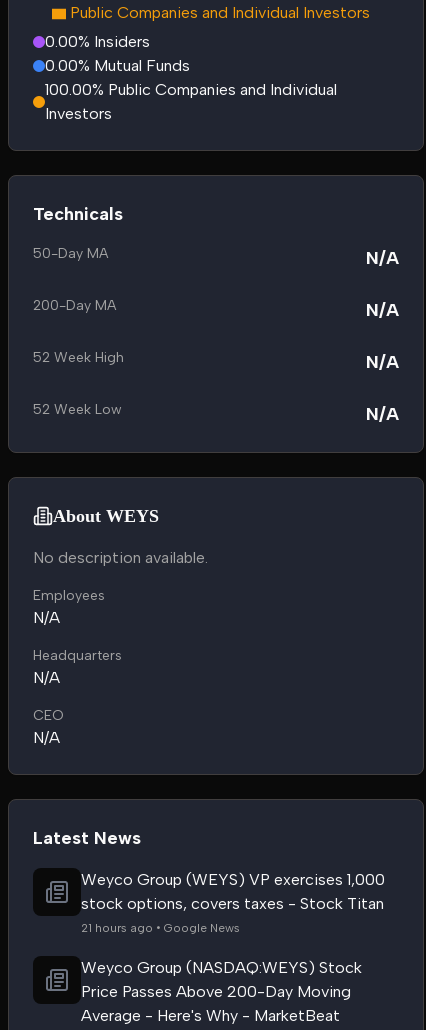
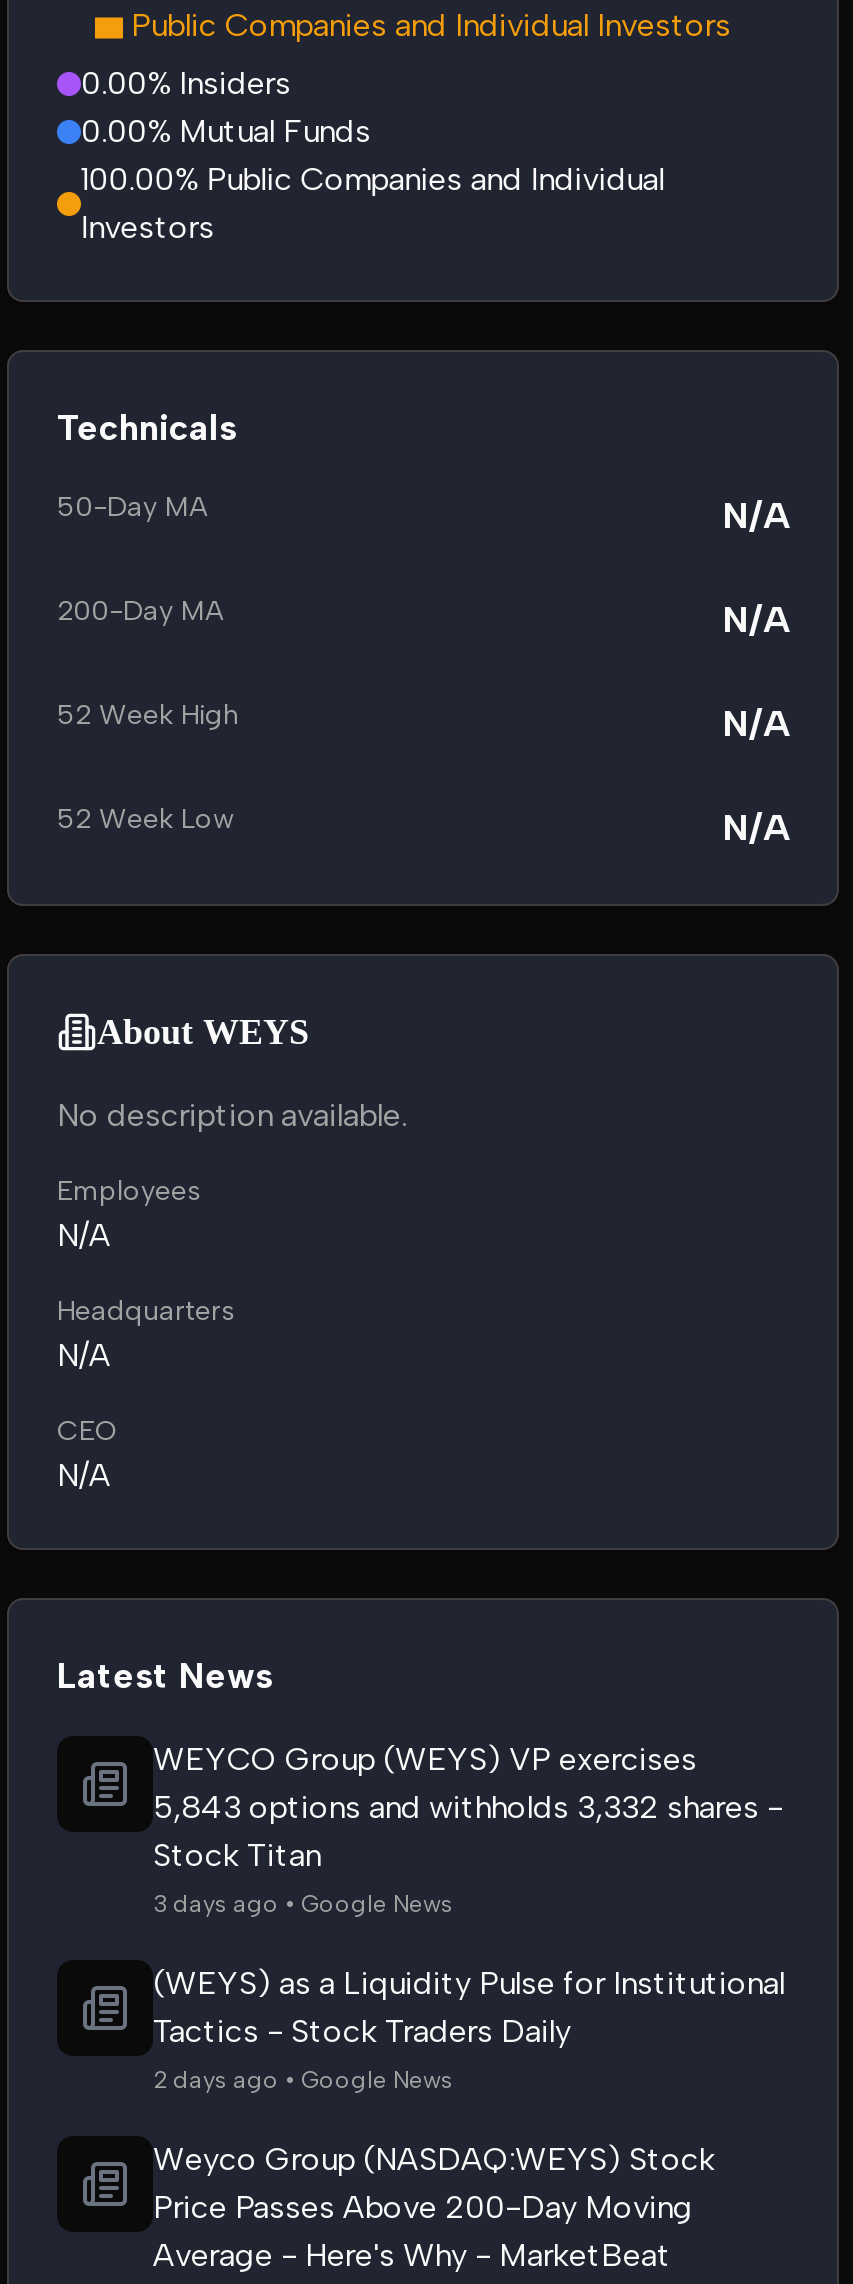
- Weyco Group (WEYS) VP exercises 1,000
- stock options, covers taxes - Stock Titan
- 21 hours ago • Google News
+ WEYCO Group (WEYS) VP exercises
+ 5,843 options and withholds 3,332 shares -
+ Stock Titan
+ 3 days ago • Google News
+ (WEYS) as a Liquidity Pulse for Institutional
+ Tactics - Stock Traders Daily
+ 2 days ago • Google News
